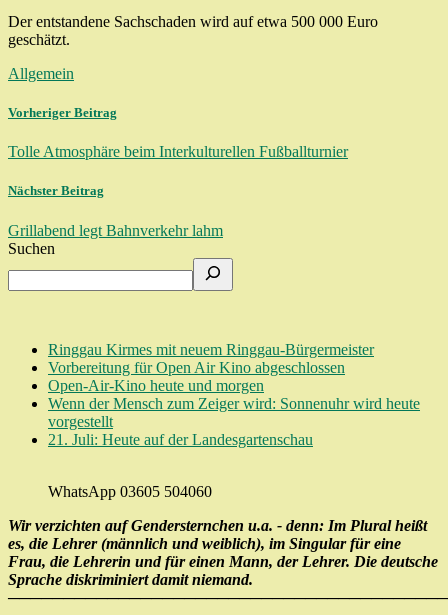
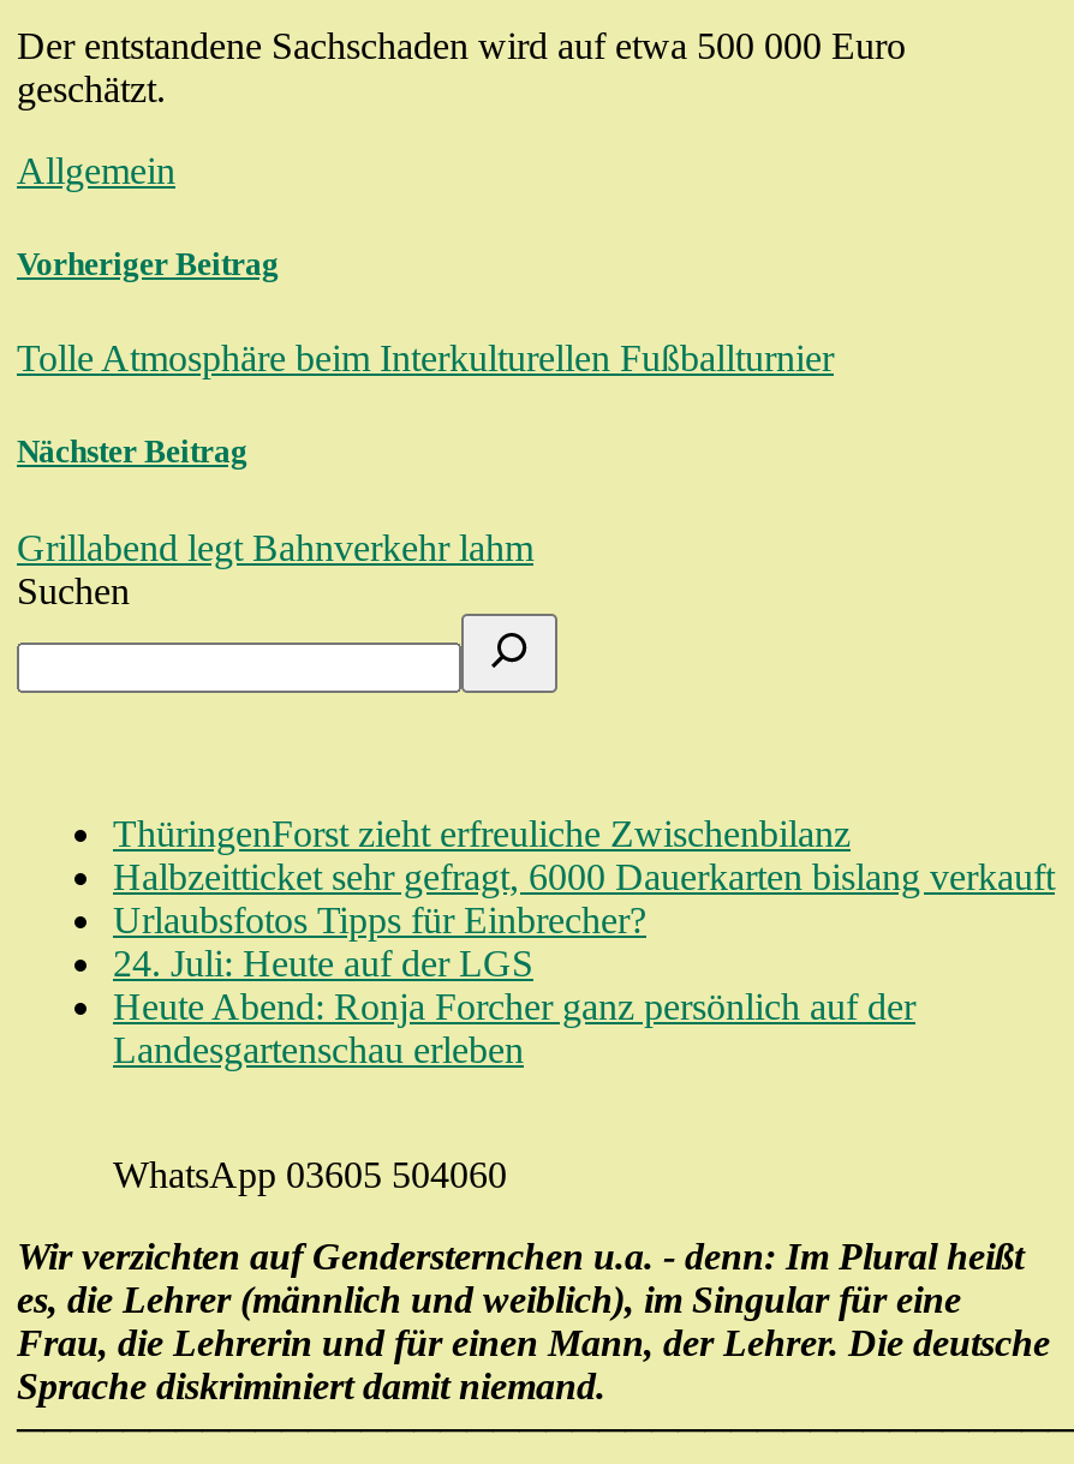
- Ringgau Kirmes mit neuem Ringgau-Bürgermeister
- Vorbereitung für Open Air Kino abgeschlossen
- Open-Air-Kino heute und morgen
- Wenn der Mensch zum Zeiger wird: Sonnenuhr wird heute
- vorgestellt
- 21. Juli: Heute auf der Landesgartenschau
+ ThüringenForst zieht erfreuliche Zwischenbilanz
+ Halbzeitticket sehr gefragt, 6000 Dauerkarten bislang verkauft
+ Urlaubsfotos Tipps für Einbrecher?
+ 24. Juli: Heute auf der LGS
+ Heute Abend: Ronja Forcher ganz persönlich auf der
+ Landesgartenschau erleben
